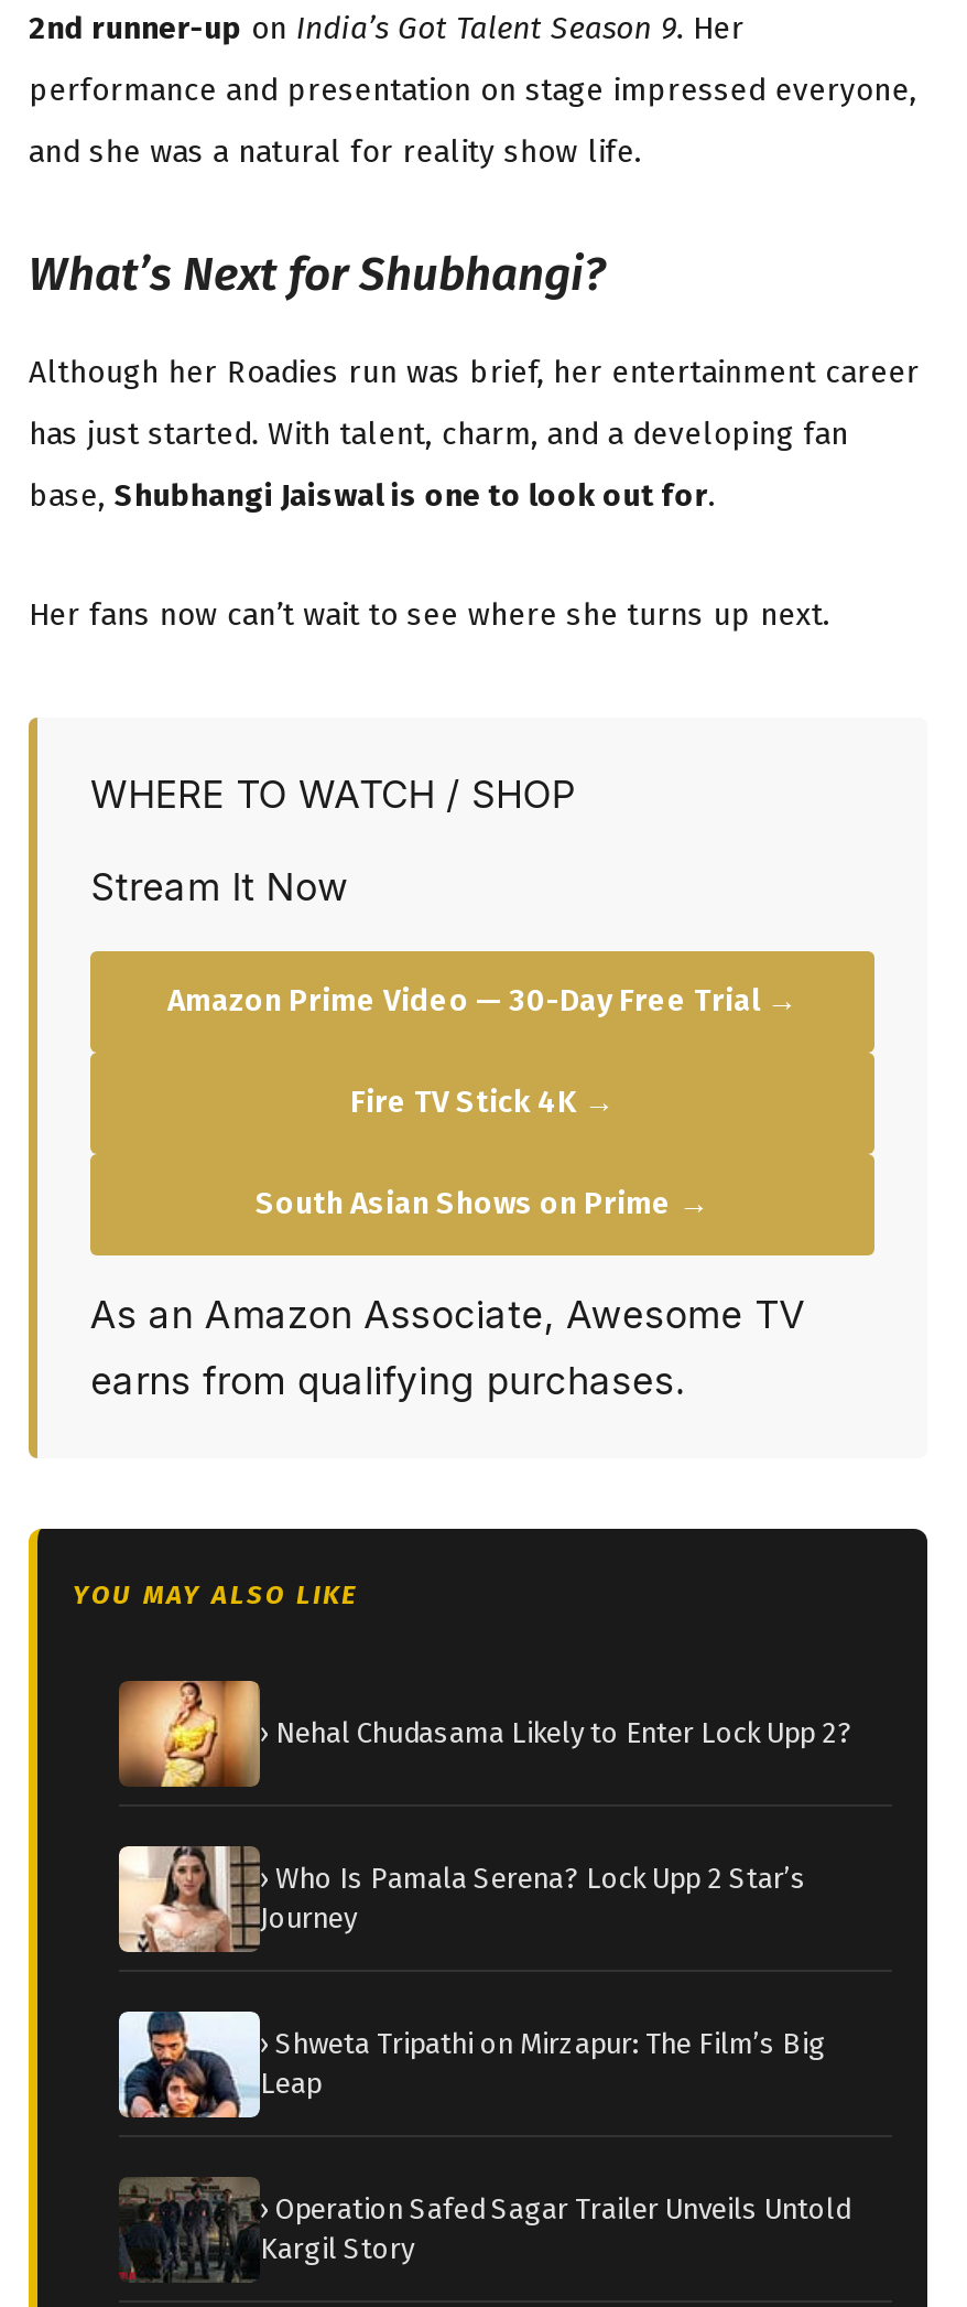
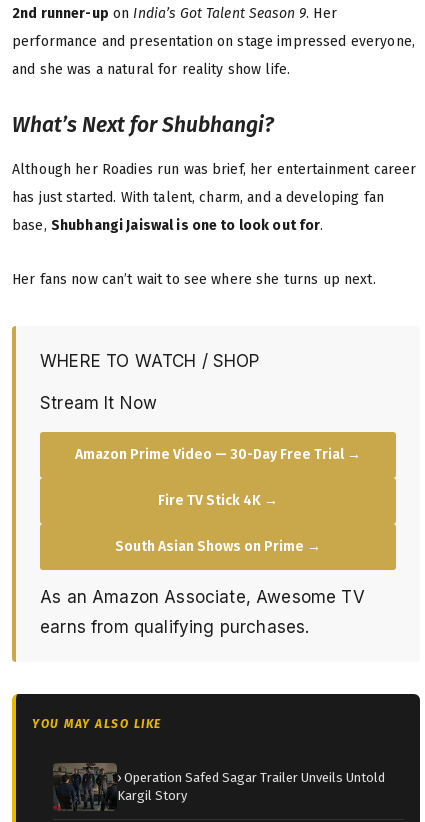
- [image]
- › Nehal Chudasama Likely to Enter Lock Upp 2?

- [image]
- › Who Is Pamala Serena? Lock Upp 2 Star’s
- Journey

- [image]
- › Shweta Tripathi on Mirzapur: The Film’s Big
- Leap
